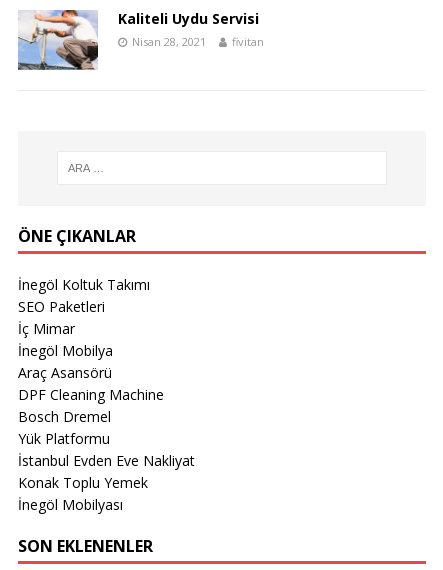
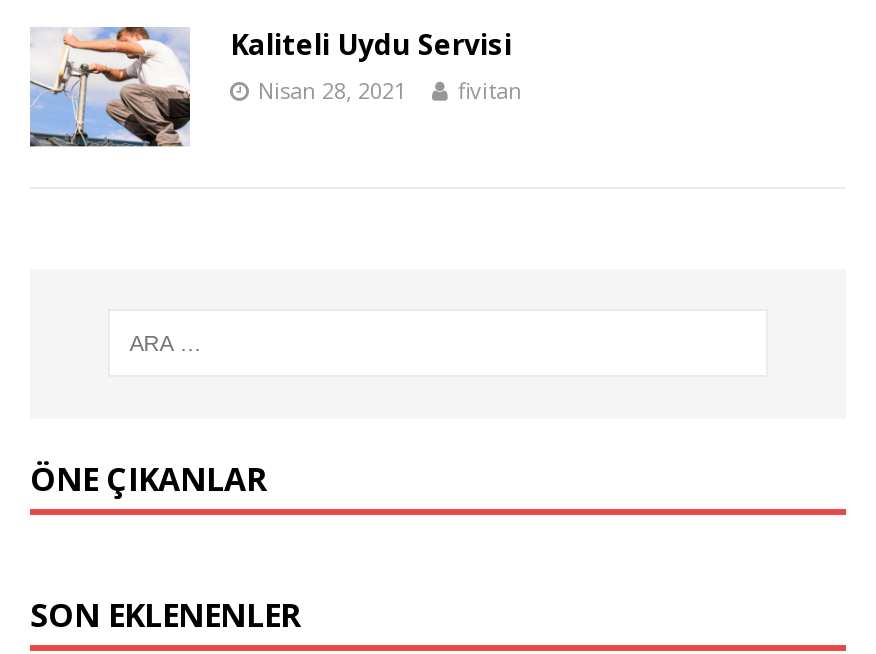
- İnegöl Koltuk Takımı
- SEO Paketleri
- İç Mimar
- İnegöl Mobilya
- Araç Asansörü
- DPF Cleaning Machine
- Bosch Dremel
- Yük Platformu
- İstanbul Evden Eve Nakliyat
- Konak Toplu Yemek
- İnegöl Mobilyası
